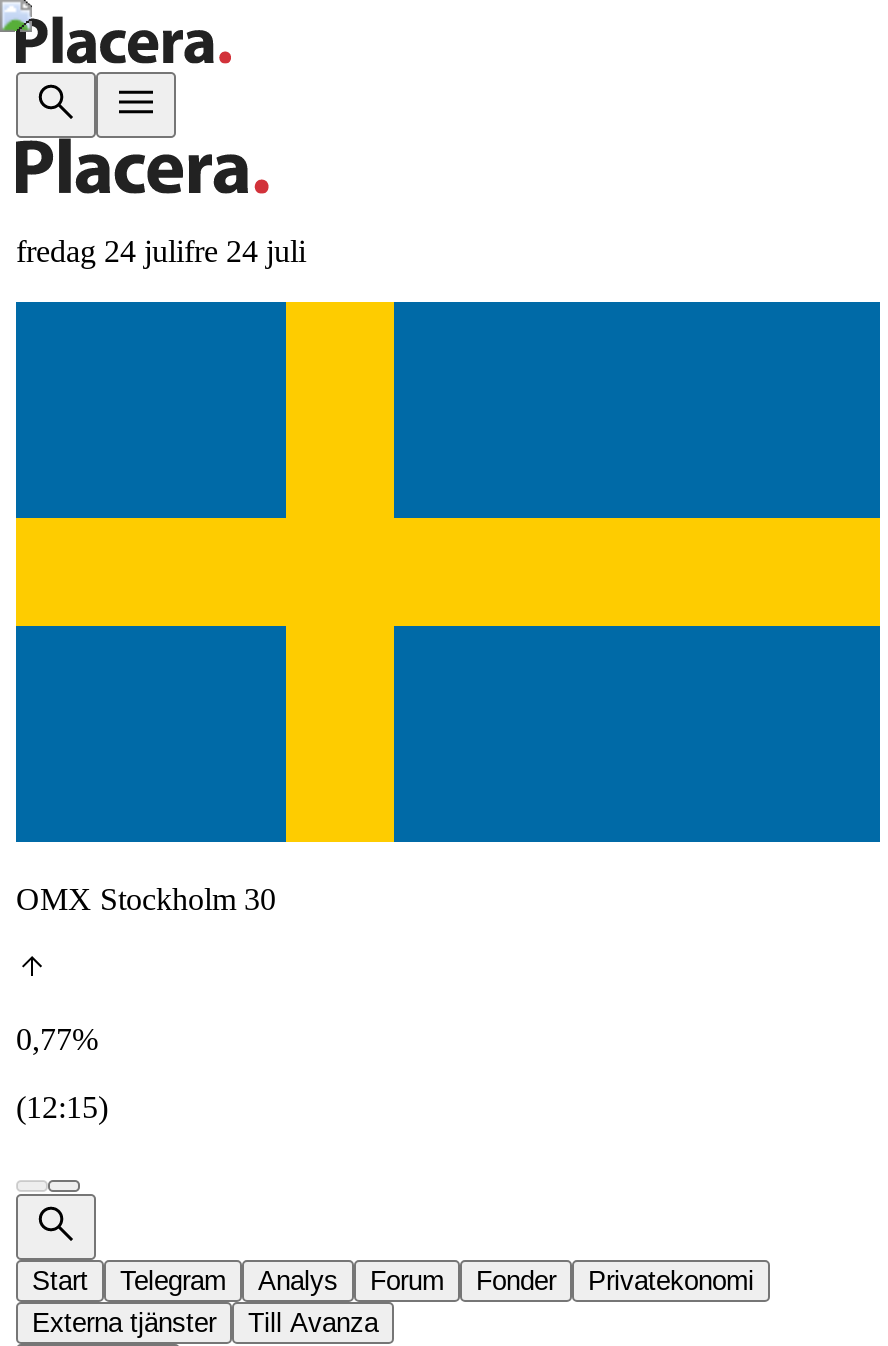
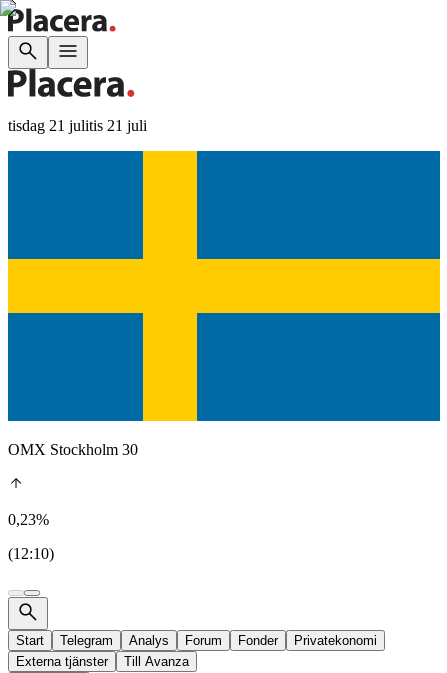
- fredag 24 julifre 24 juli
+ tisdag 21 julitis 21 juli

- 0,77%
+ 0,23%

- (12:15)
+ (12:10)
